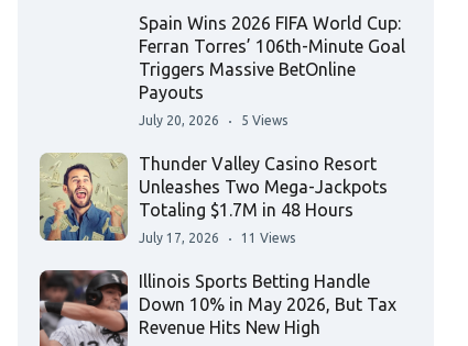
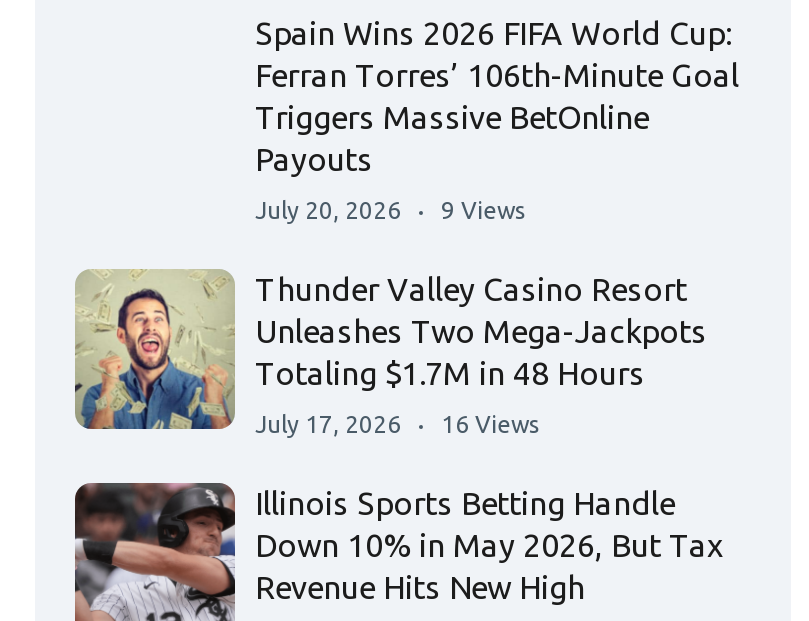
- July 20, 2026 5 Views
+ July 20, 2026 9 Views

- July 17, 2026 11 Views
+ July 17, 2026 16 Views
